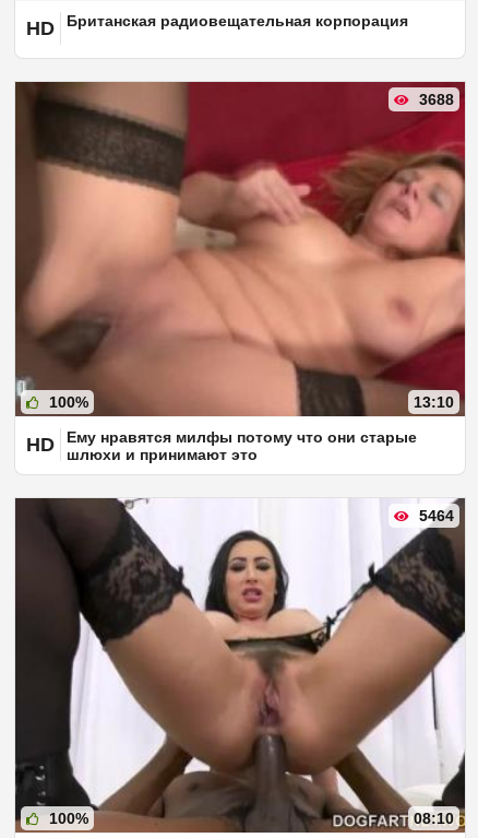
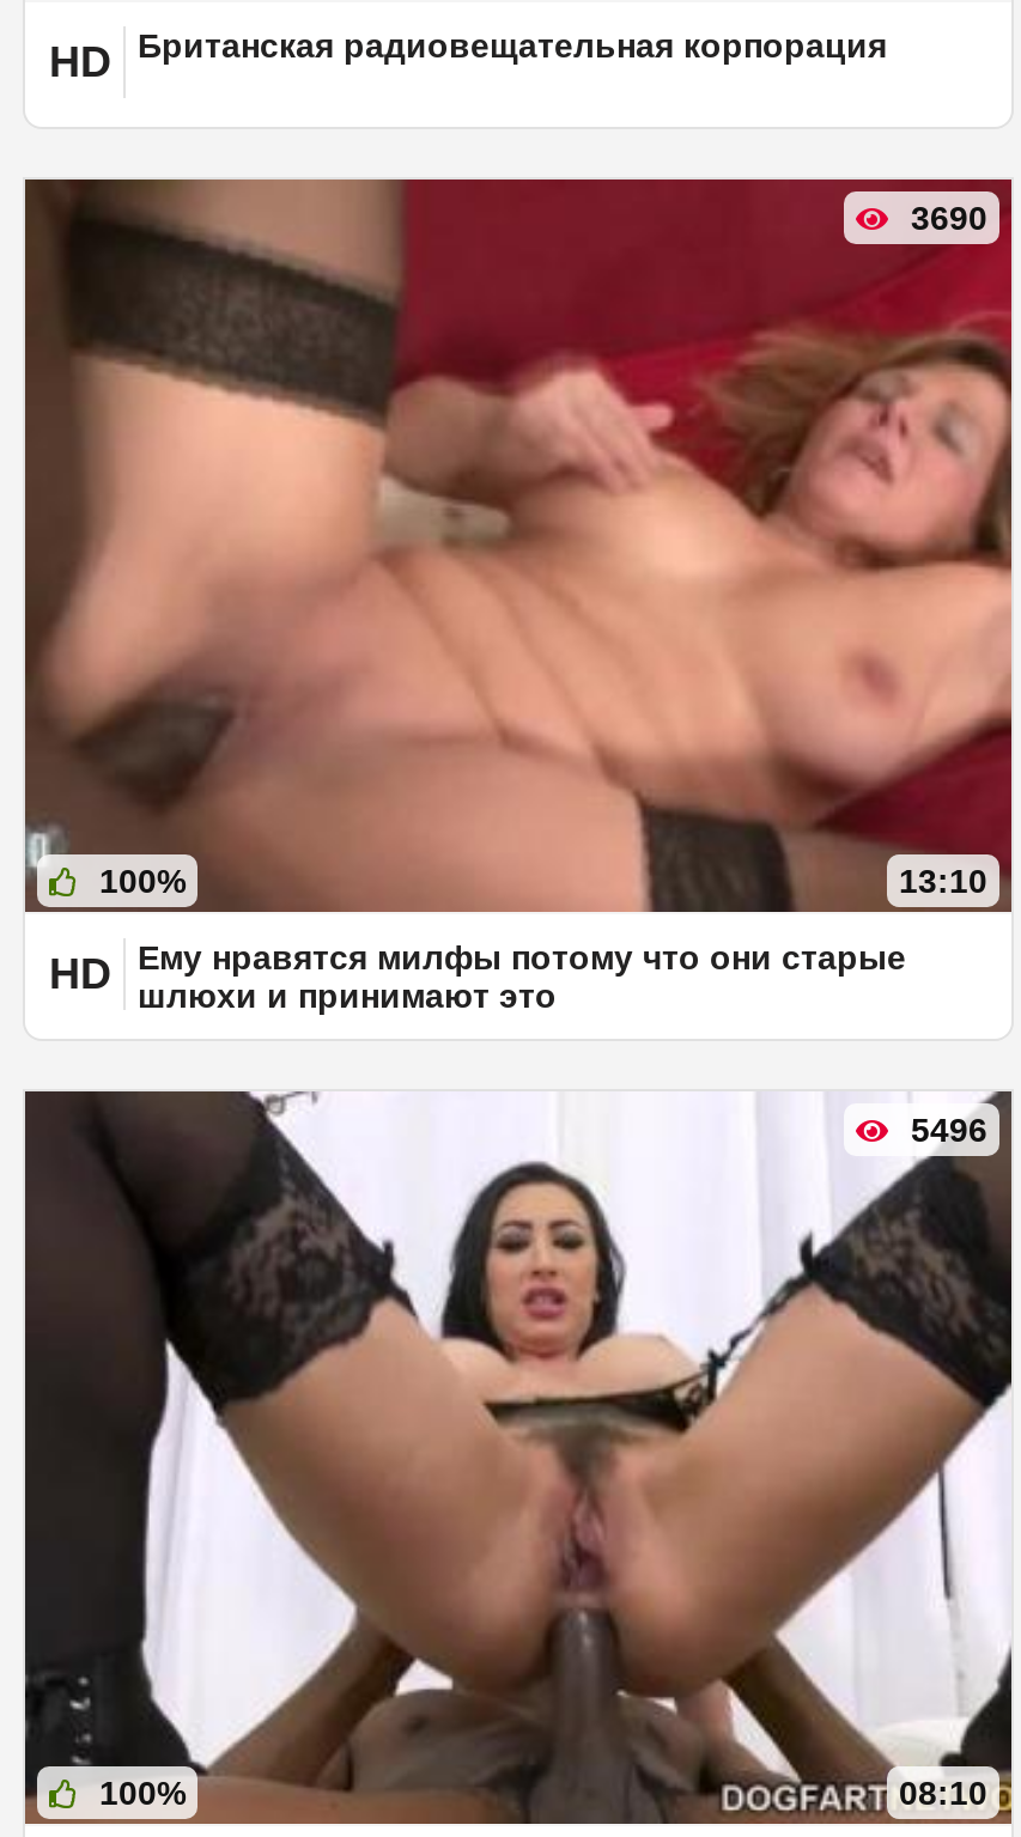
- 3688
+ 3690

- 5464
+ 5496
